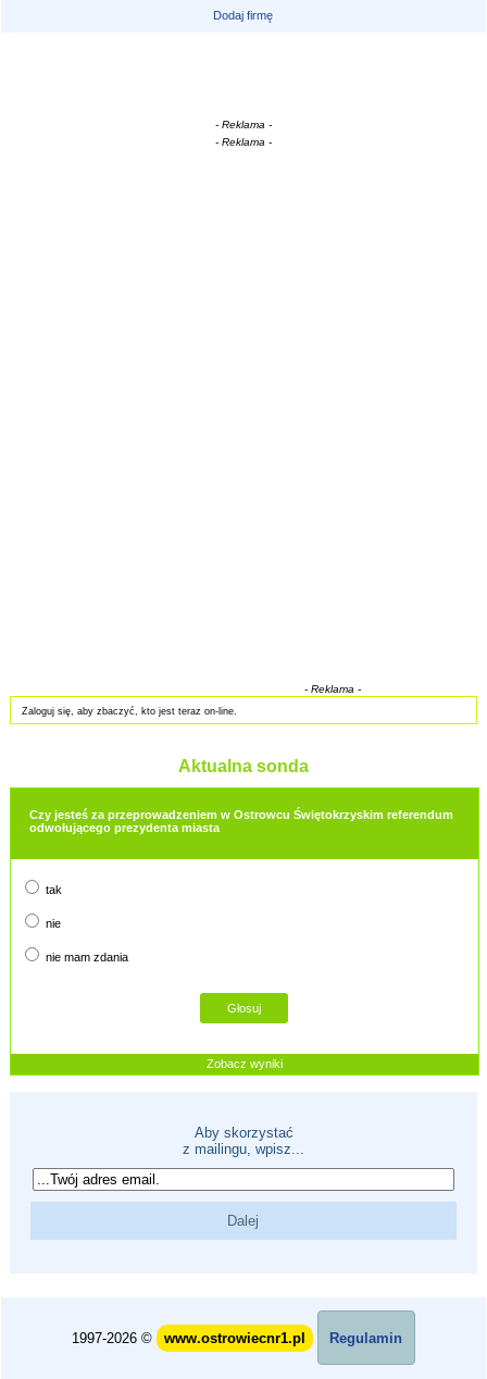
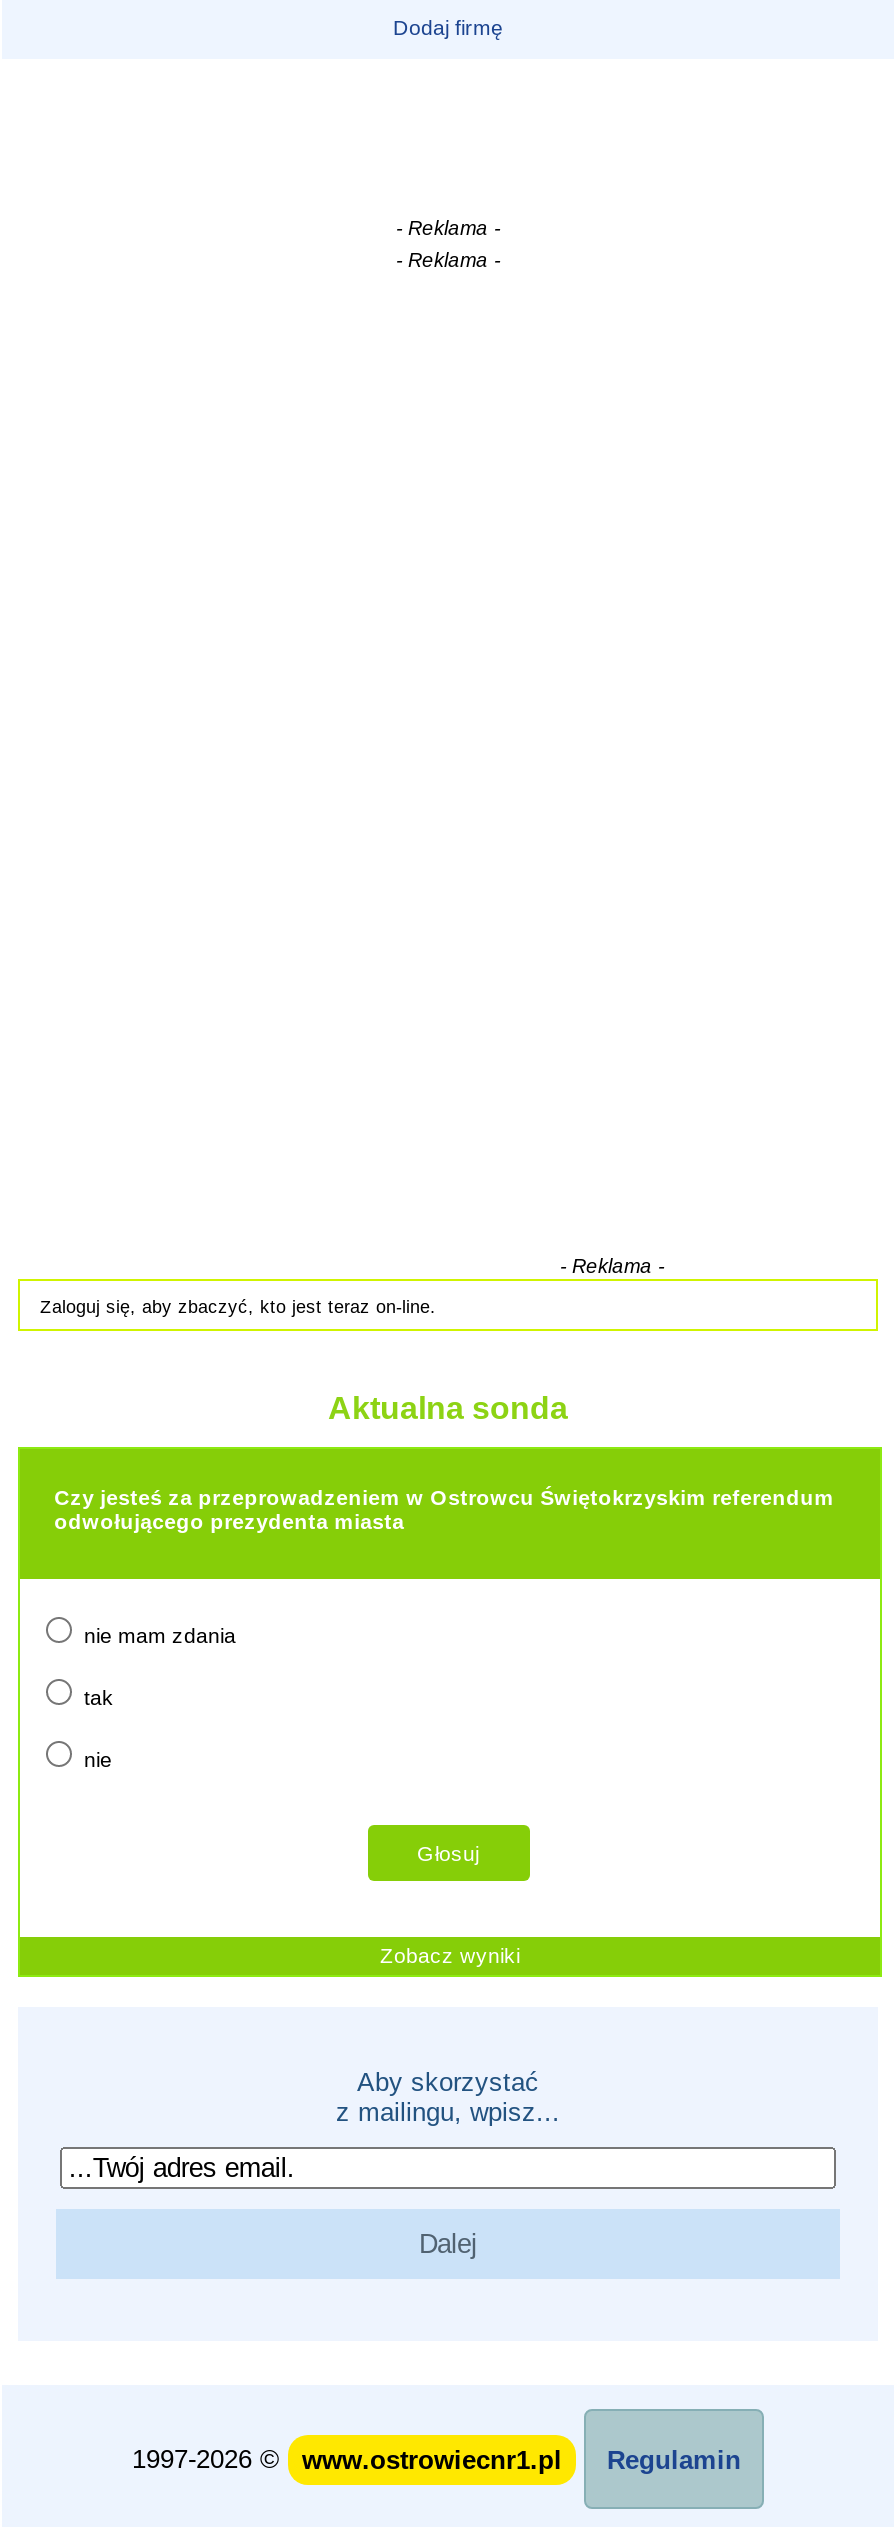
moved down: tak | nie

moved up: nie mam zdania
